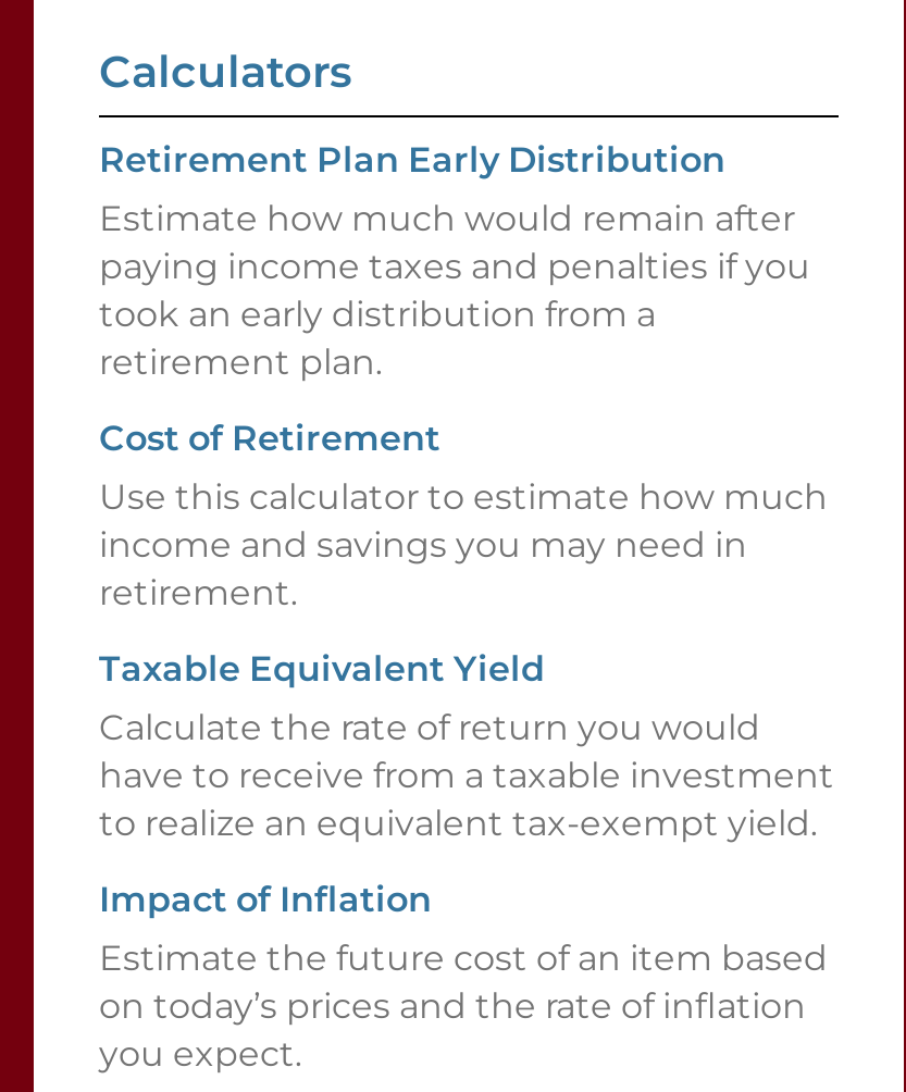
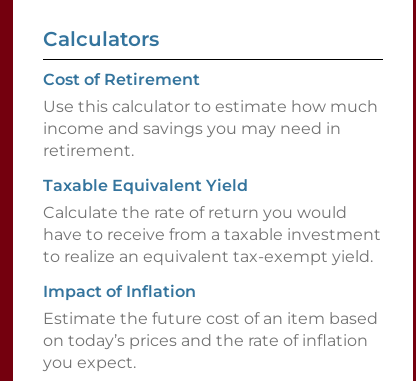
- Retirement Plan Early Distribution
- Estimate how much would remain after
- paying income taxes and penalties if you
- took an early distribution from a
- retirement plan.
